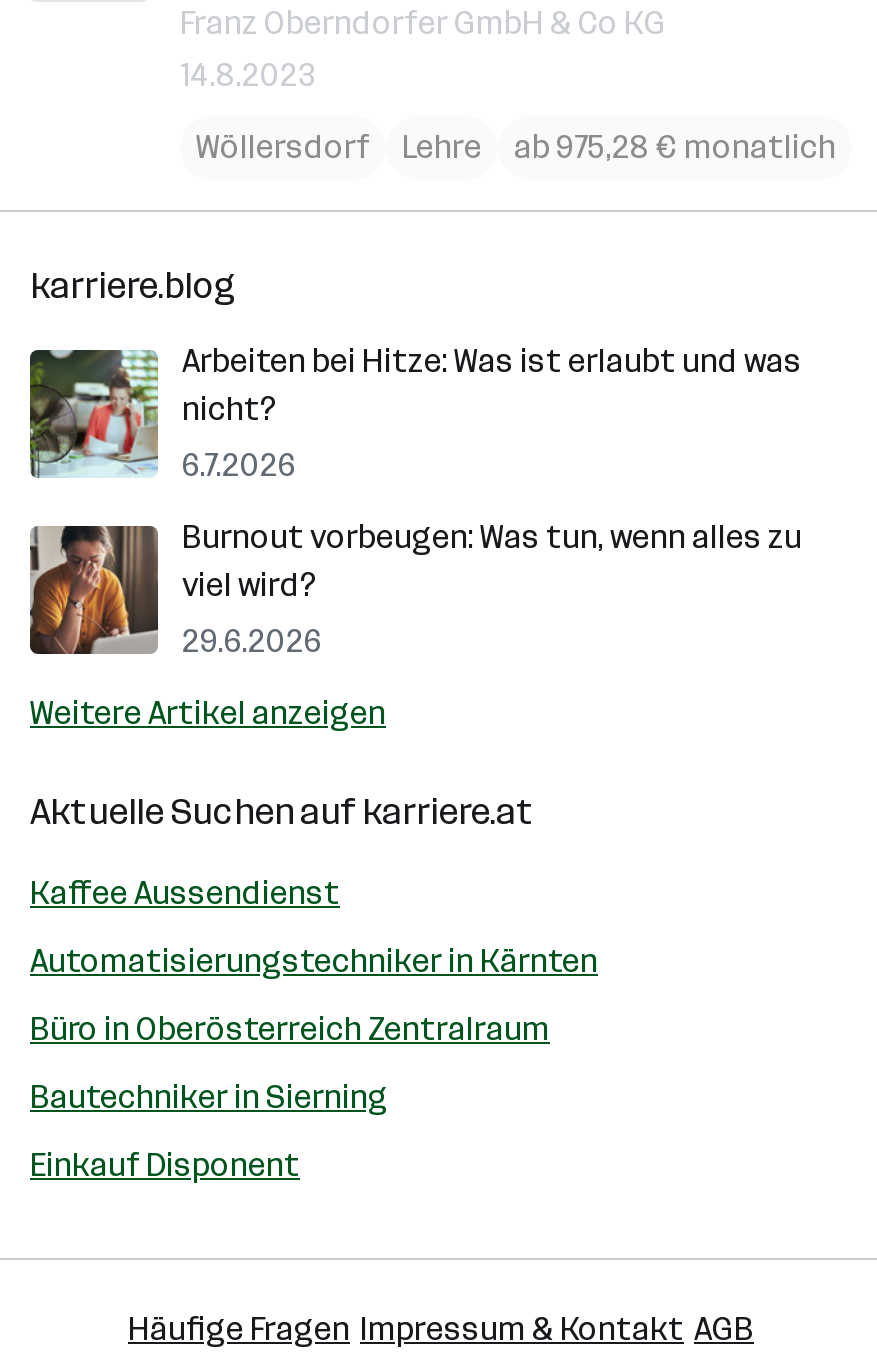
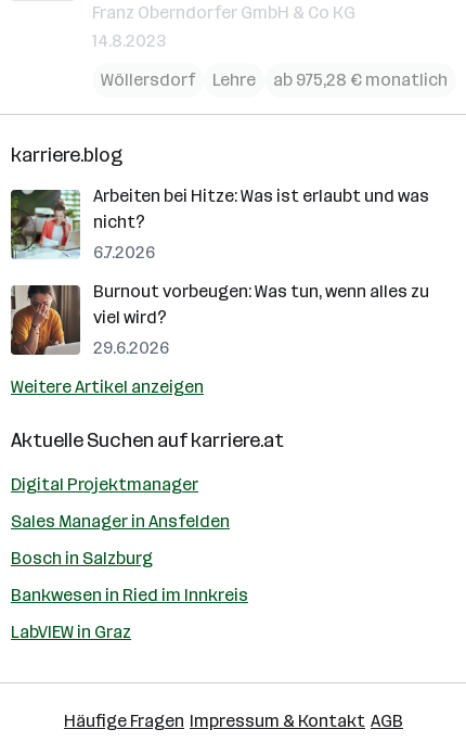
- Kaffee Aussendienst
+ Digital Projektmanager

- Automatisierungstechniker in Kärnten
+ Sales Manager in Ansfelden

- Büro in Oberösterreich Zentralraum
+ Bosch in Salzburg

- Bautechniker in Sierning
+ Bankwesen in Ried im Innkreis

- Einkauf Disponent
+ LabVIEW in Graz
